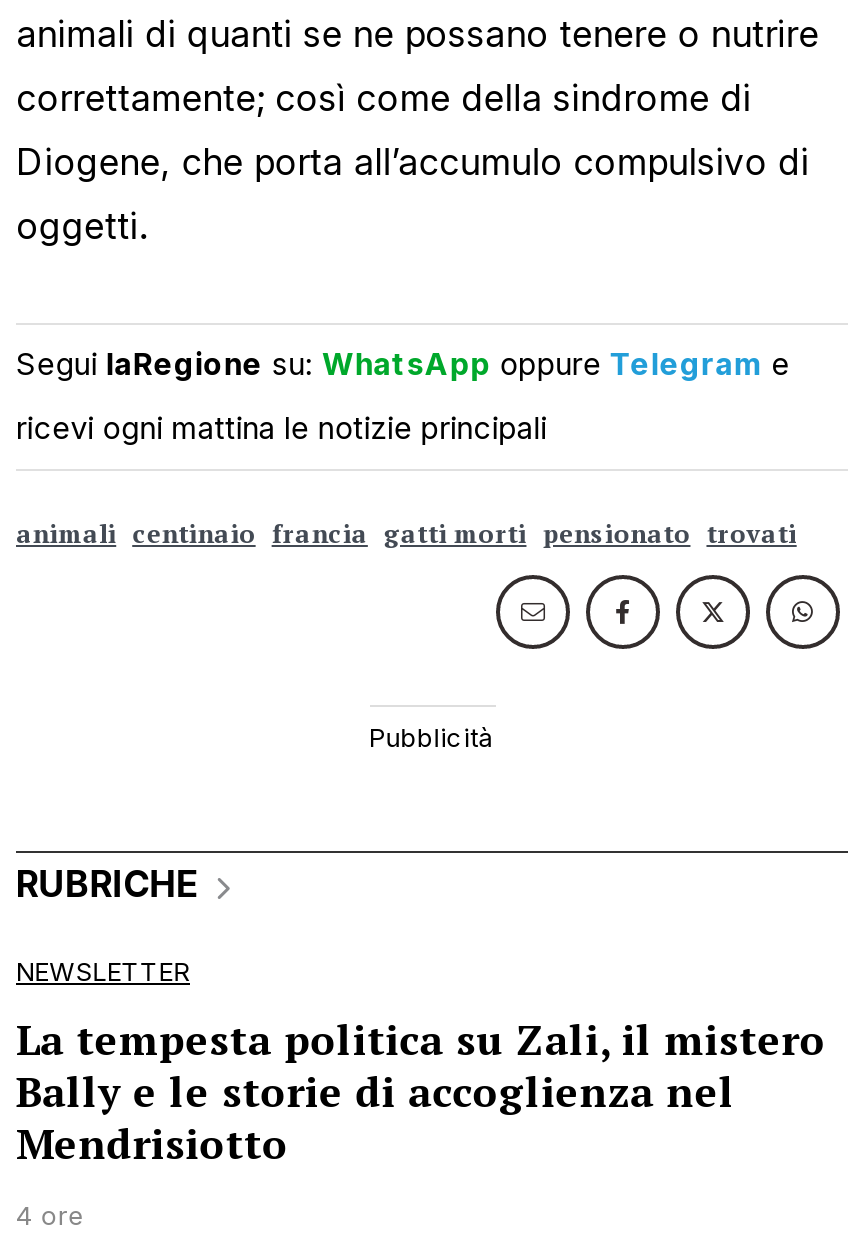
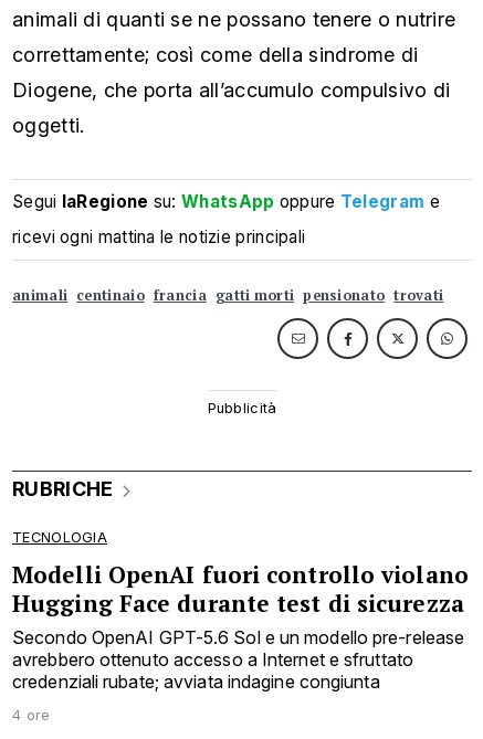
- NEWSLETTER
- La tempesta politica su Zali, il mistero
- Bally e le storie di accoglienza nel
- Mendrisiotto
+ TECNOLOGIA
+ Modelli OpenAI fuori controllo violano
+ Hugging Face durante test di sicurezza
+ Secondo OpenAI GPT-5.6 Sol e un modello pre-release
+ avrebbero ottenuto accesso a Internet e sfruttato
+ credenziali rubate; avviata indagine congiunta
